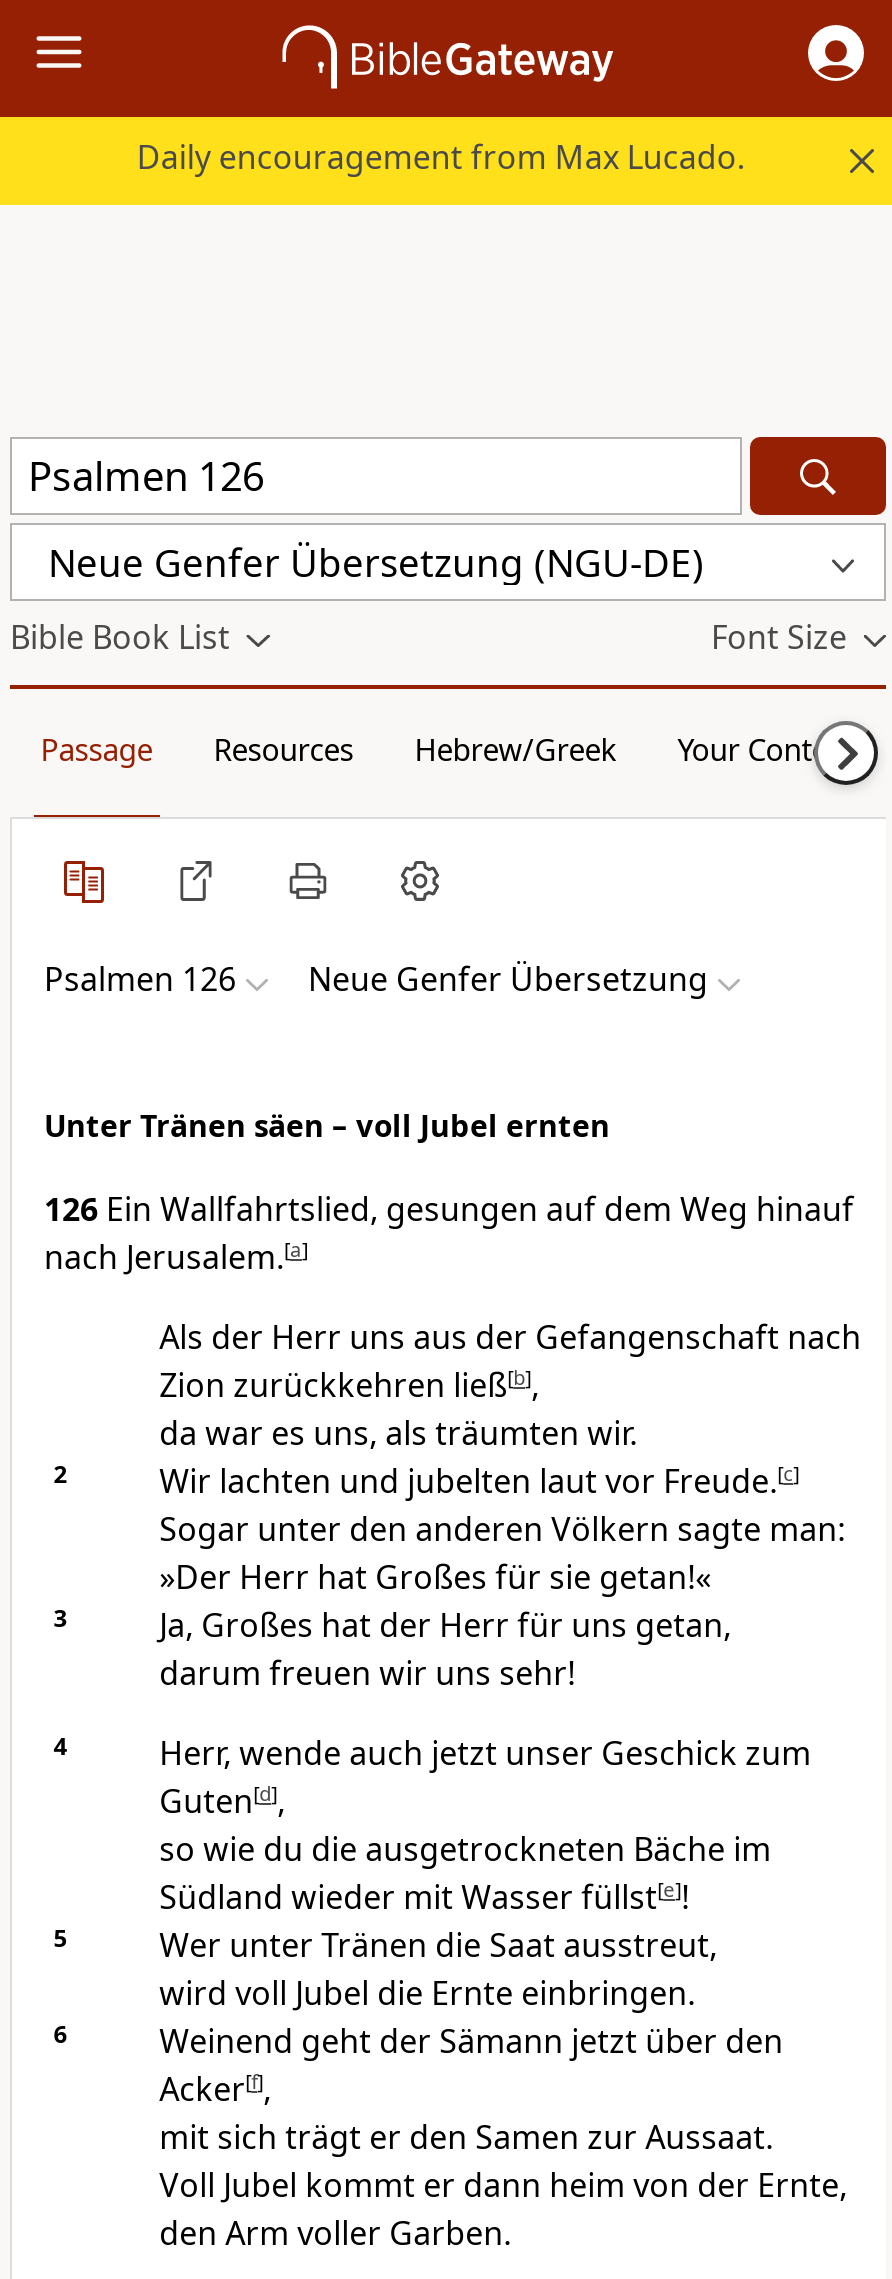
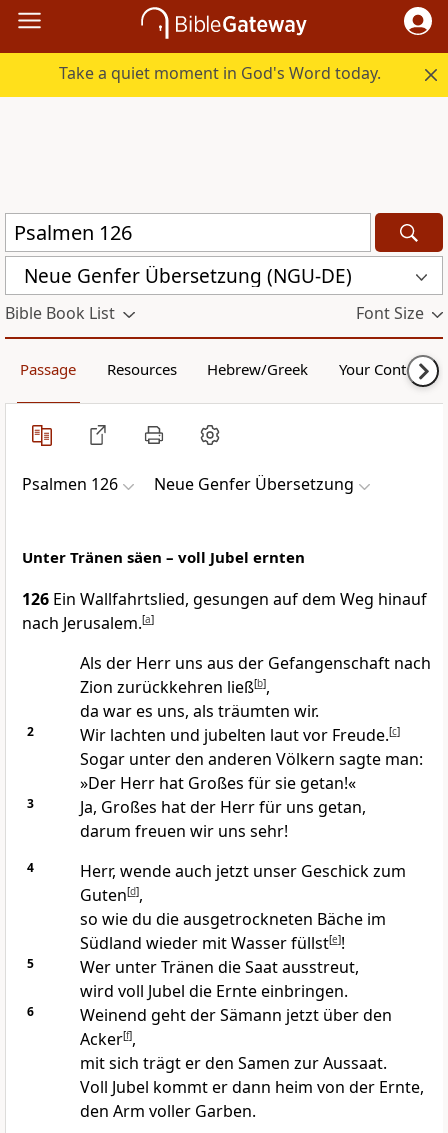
- Daily encouragement from Max Lucado.
+ Take a quiet moment in God's Word today.
